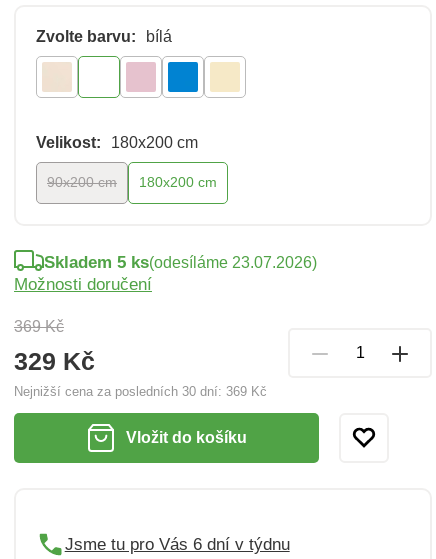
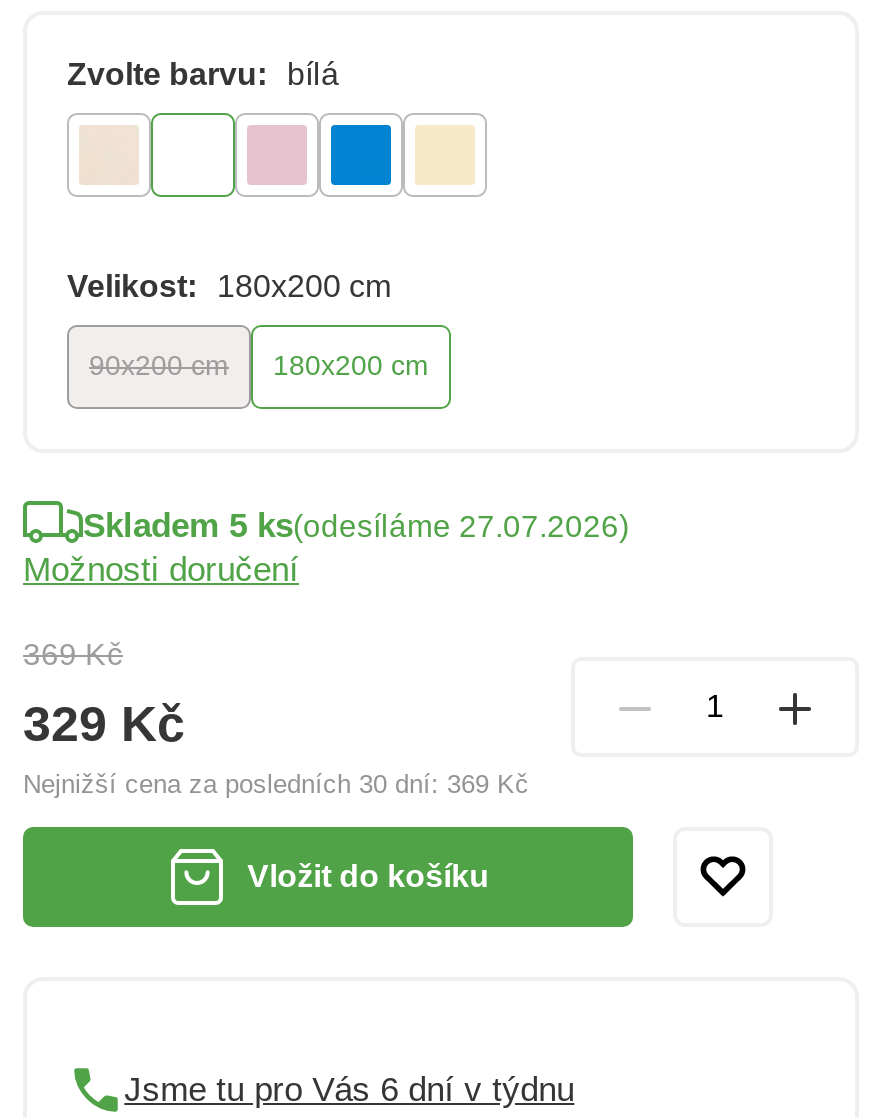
- Skladem 5 ks(odesíláme 23.07.2026)
+ Skladem 5 ks(odesíláme 27.07.2026)
